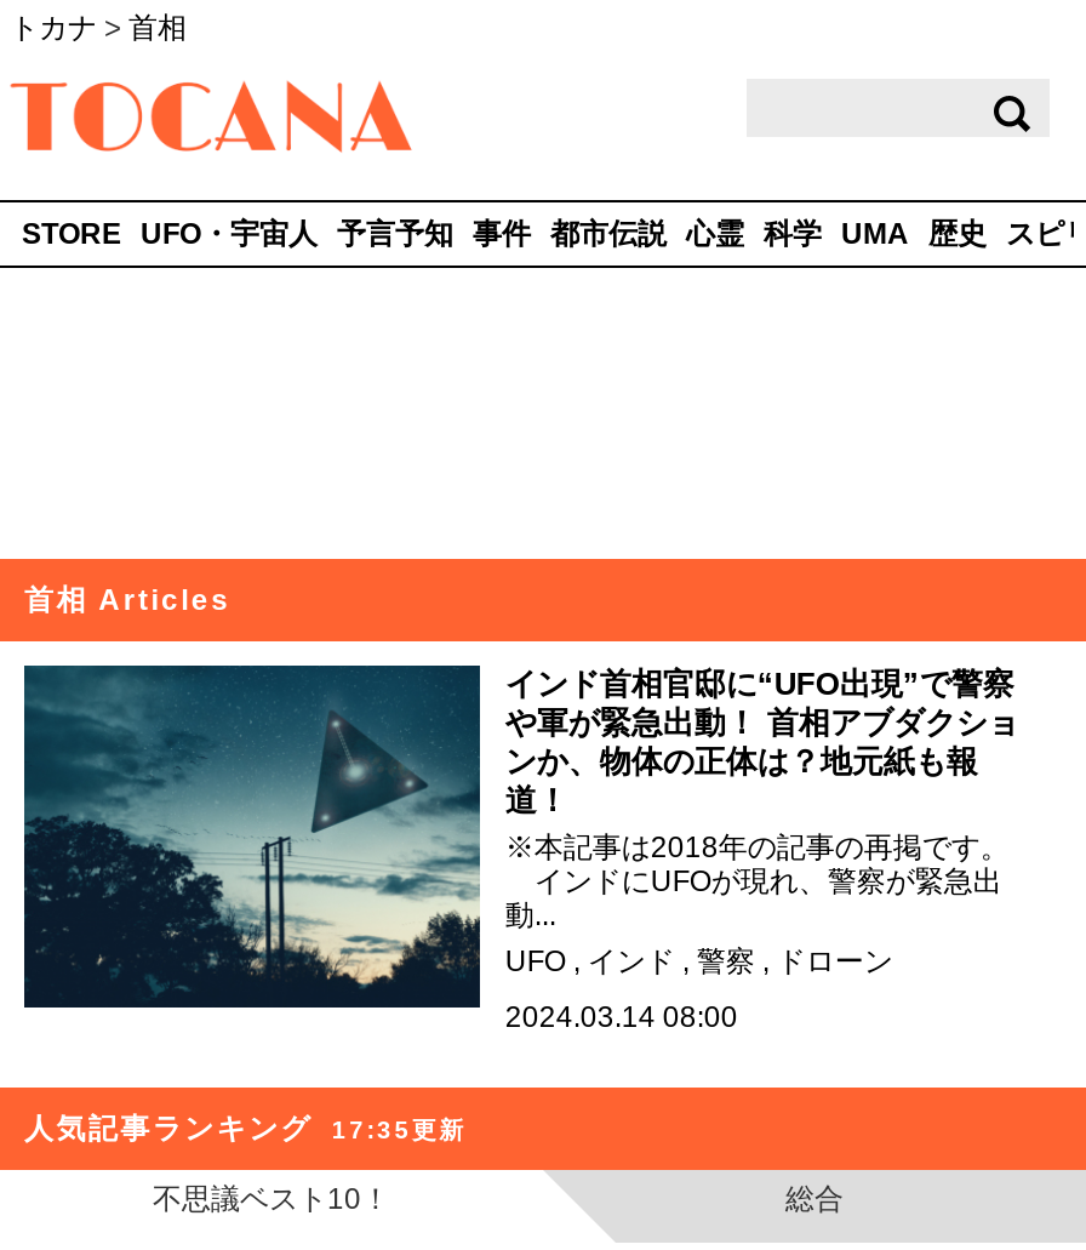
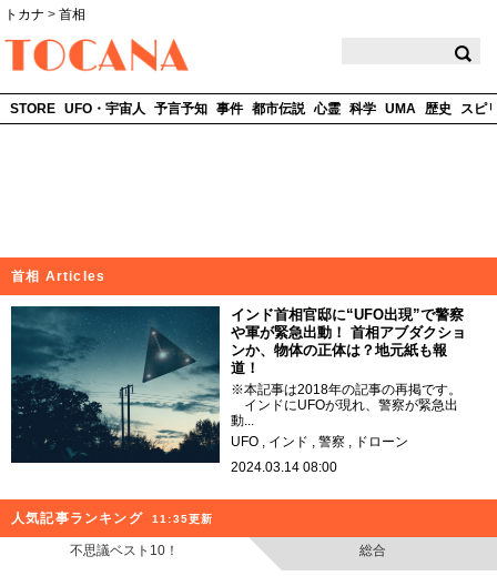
- 人気記事ランキング 17:35更新
+ 人気記事ランキング 11:35更新
